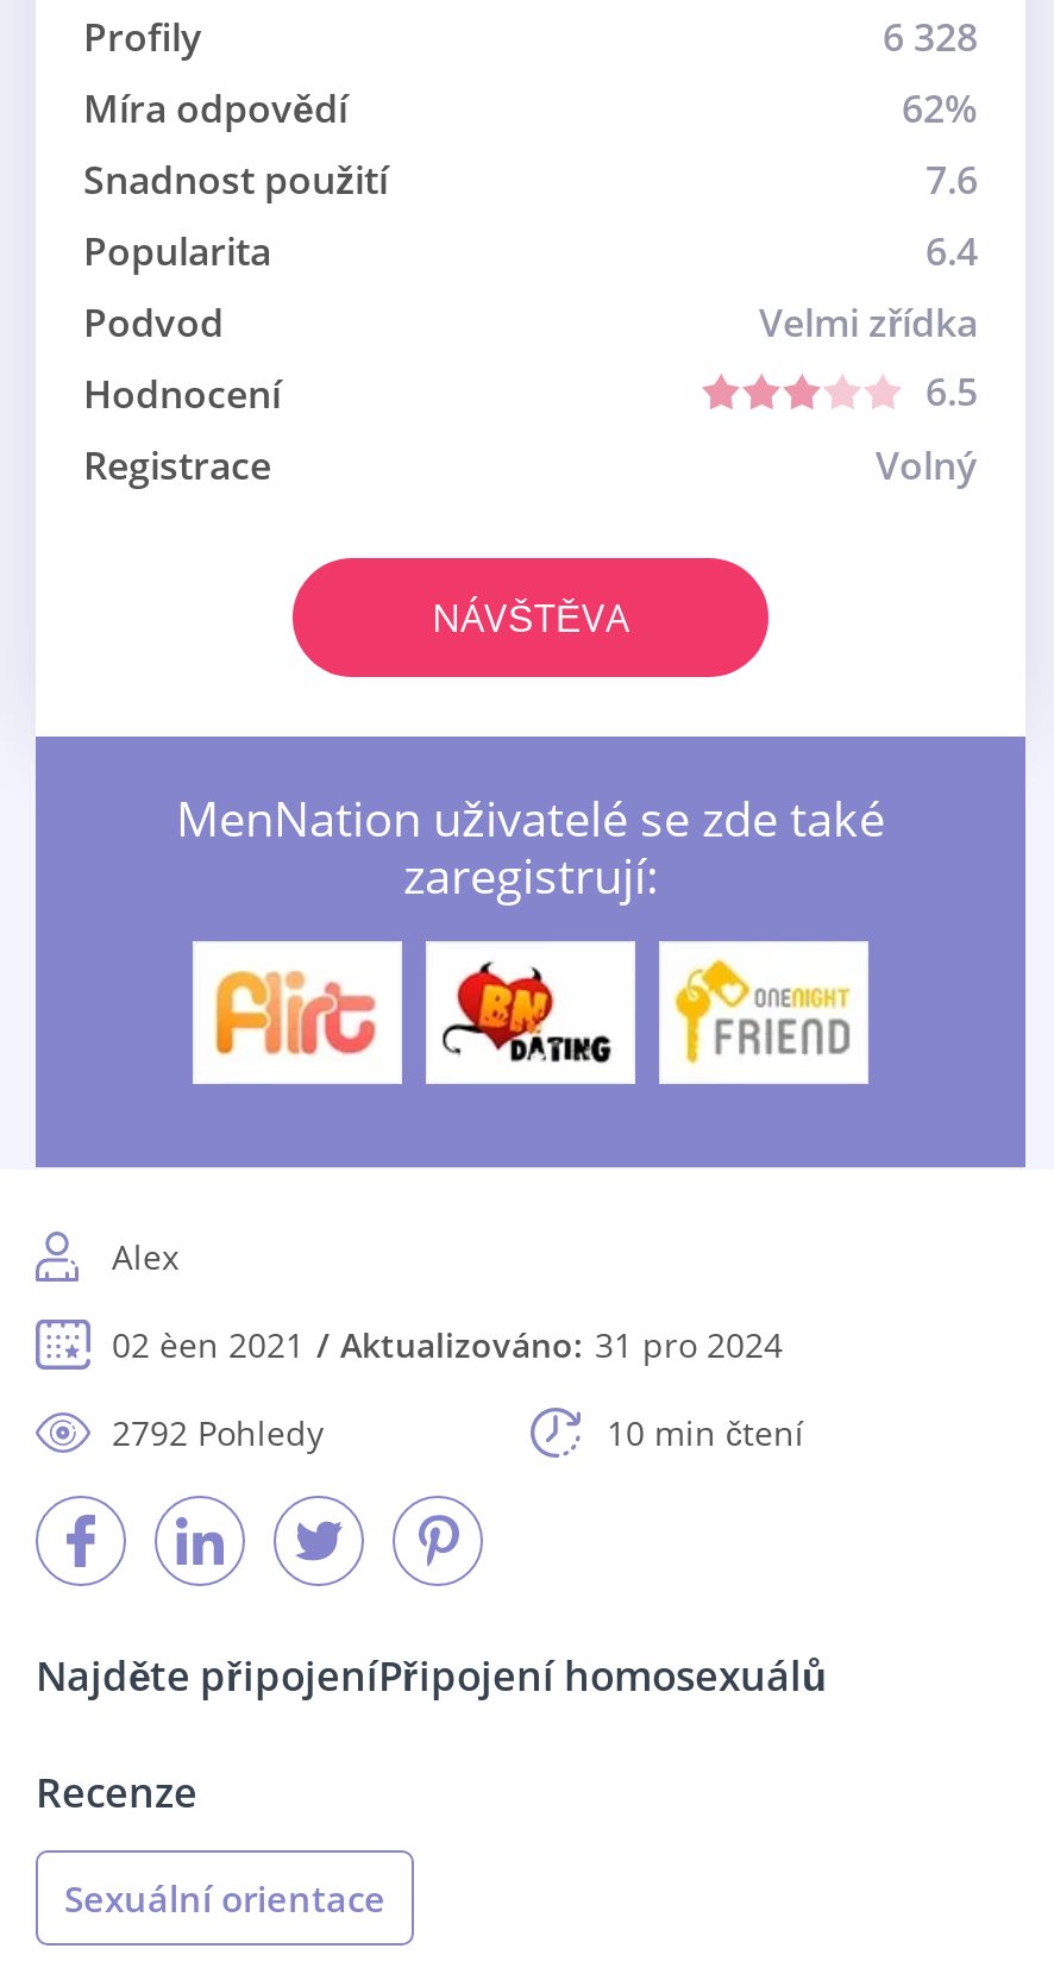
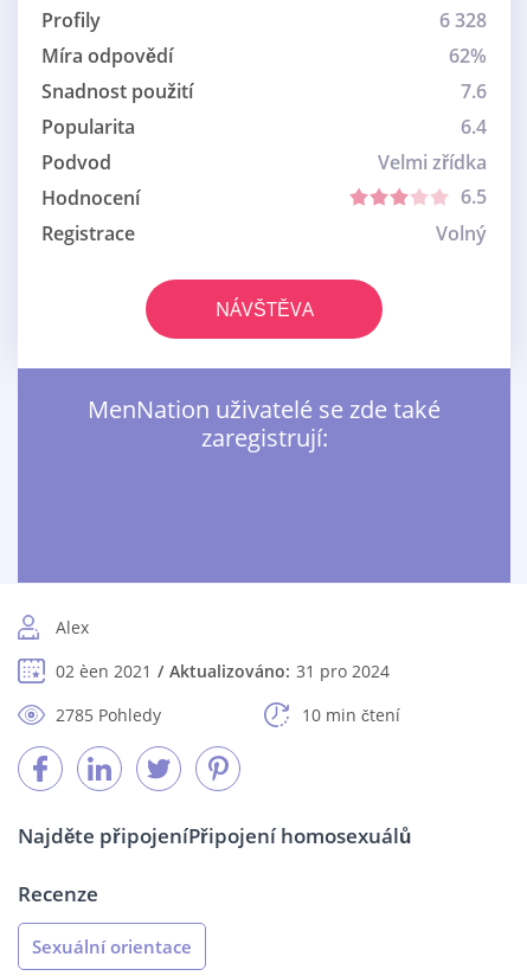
- [image]

- [image]

- [image]

- 2792 Pohledy
+ 2785 Pohledy
